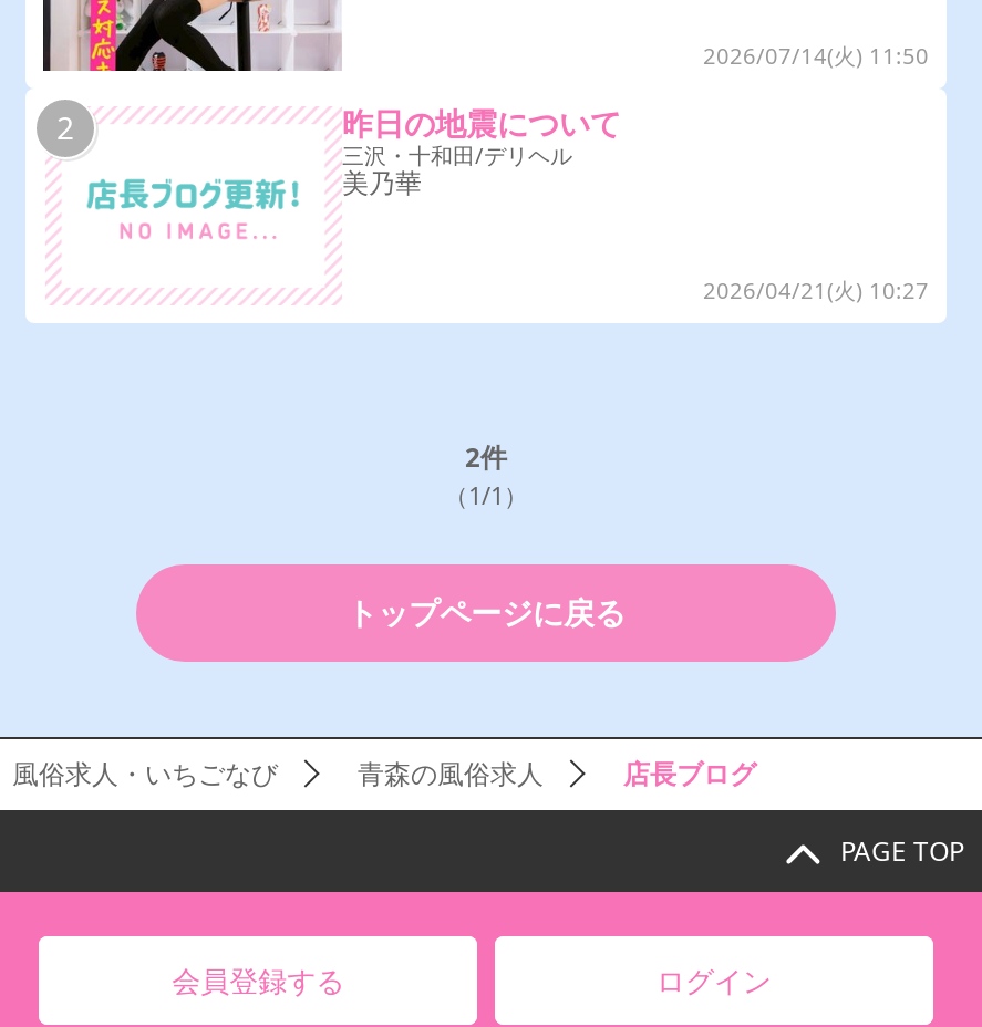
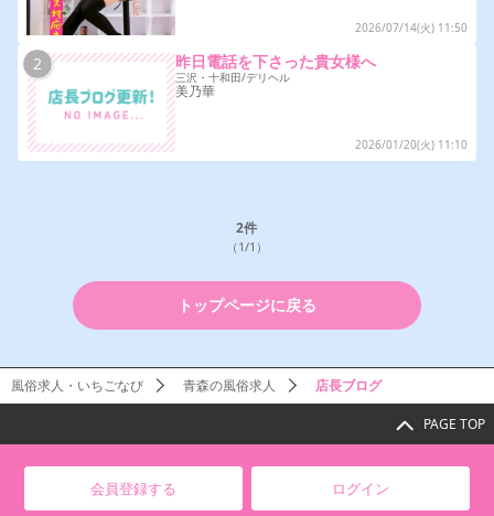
- 昨日の地震について
+ 昨日電話を下さった貴女様へ

- 2026/04/21(火) 10:27
+ 2026/01/20(火) 11:10
